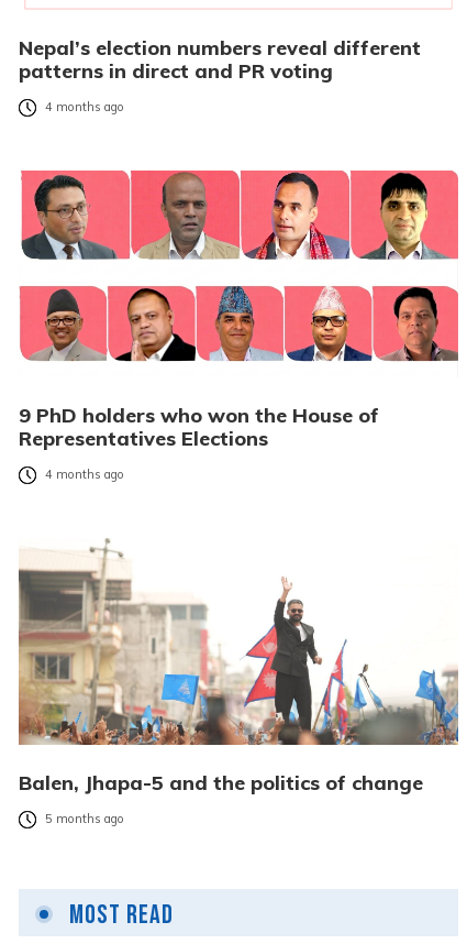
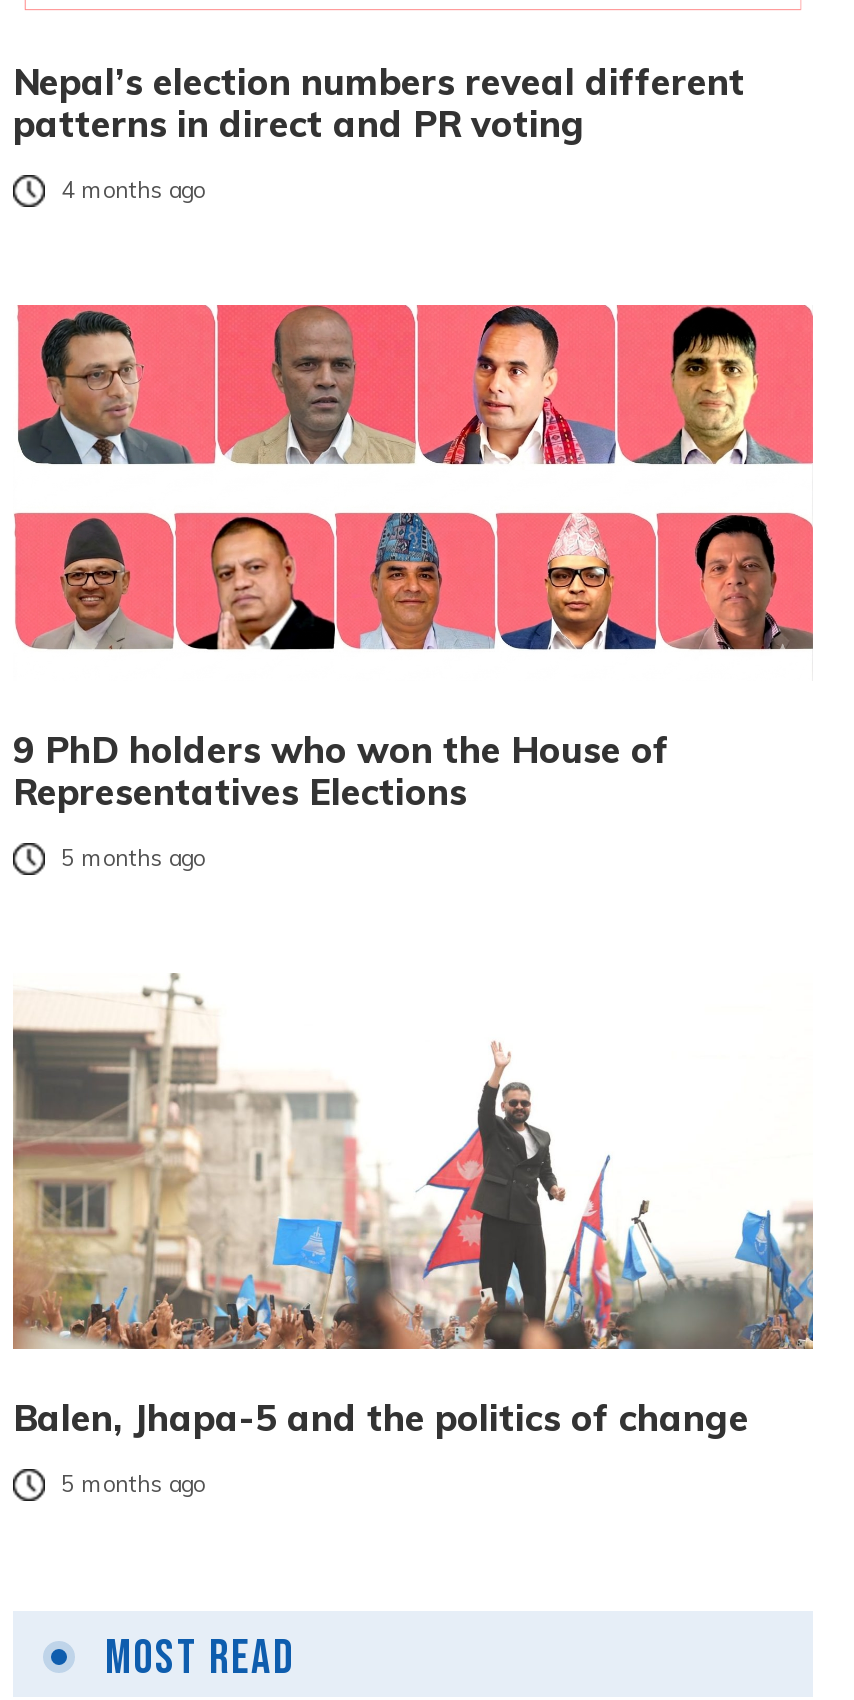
- 4 months ago
+ 5 months ago
